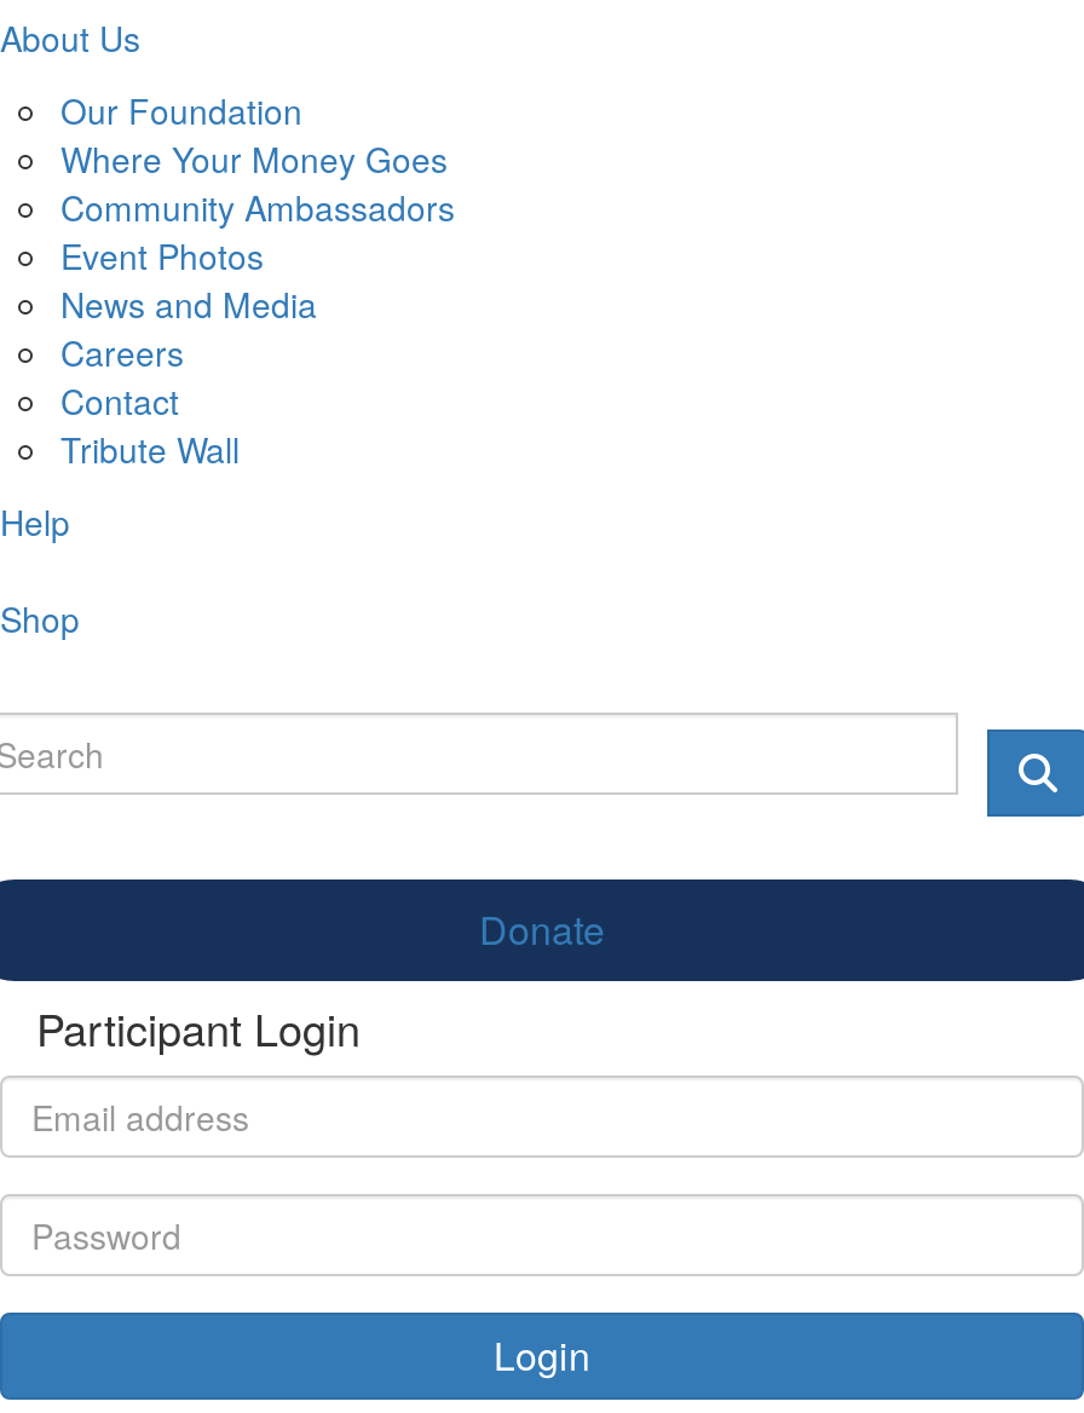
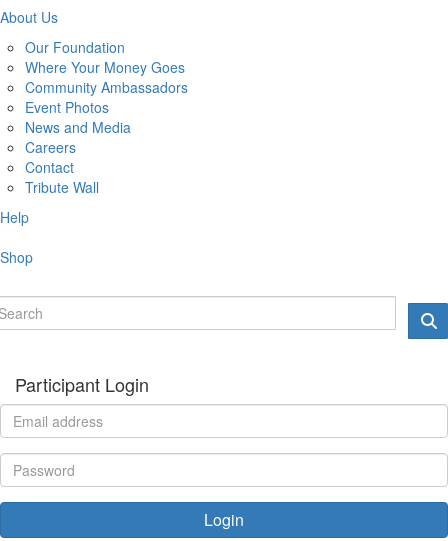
- Donate
